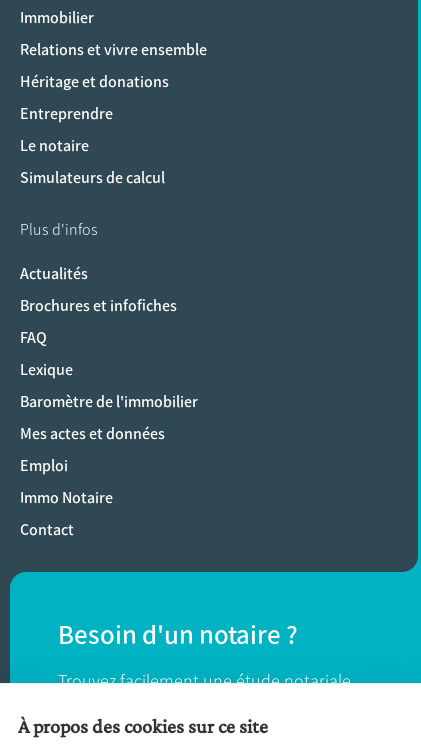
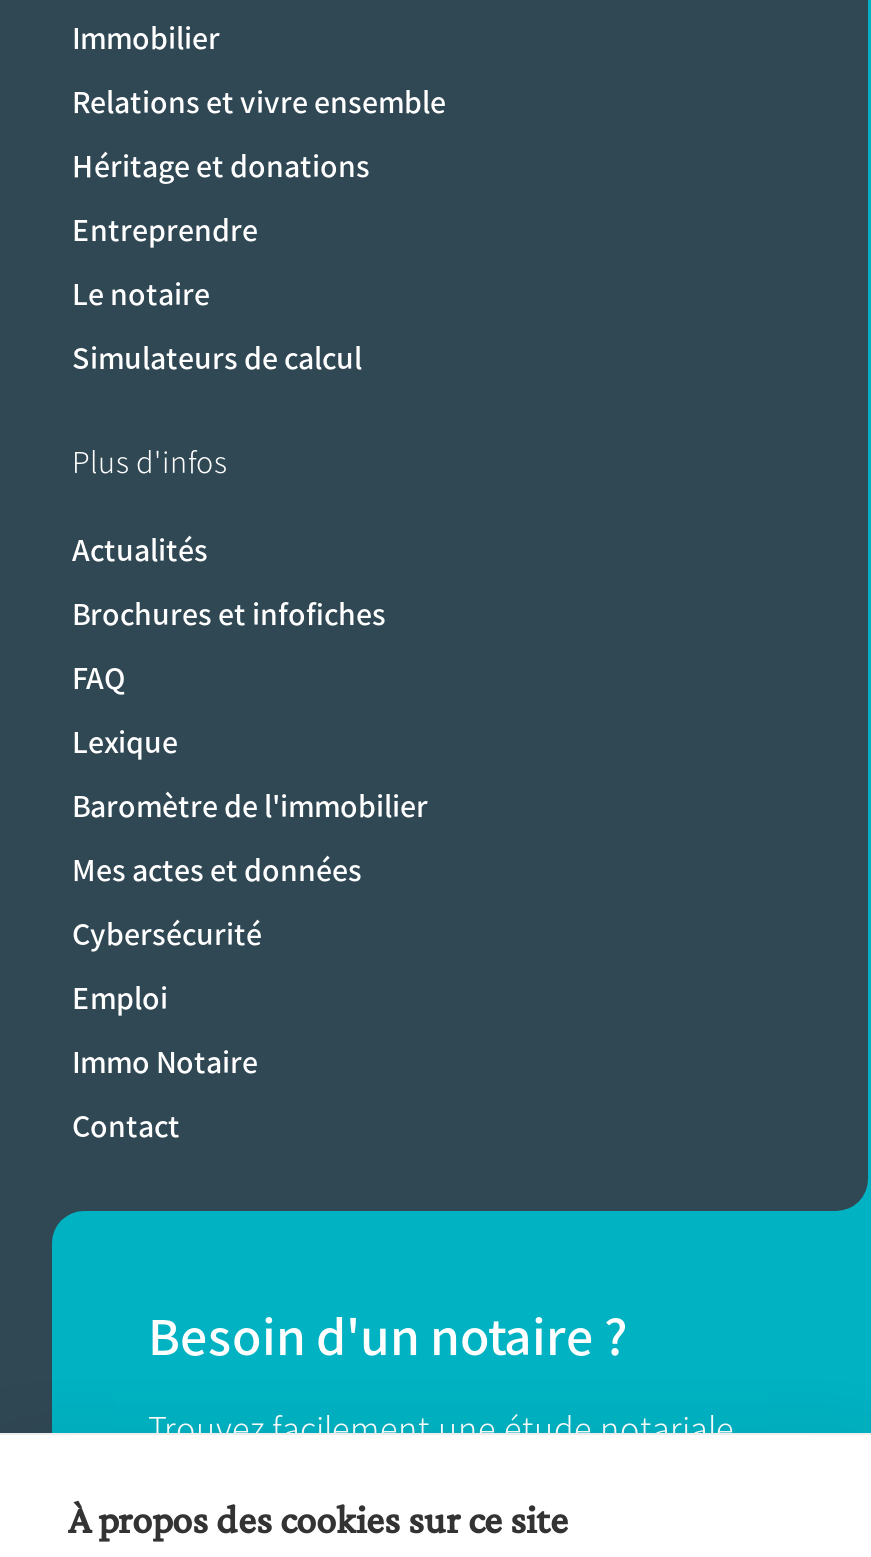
+ Cybersécurité
